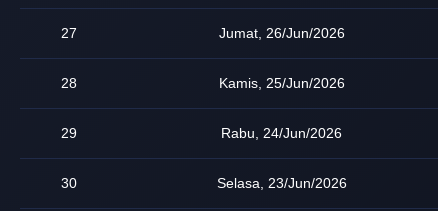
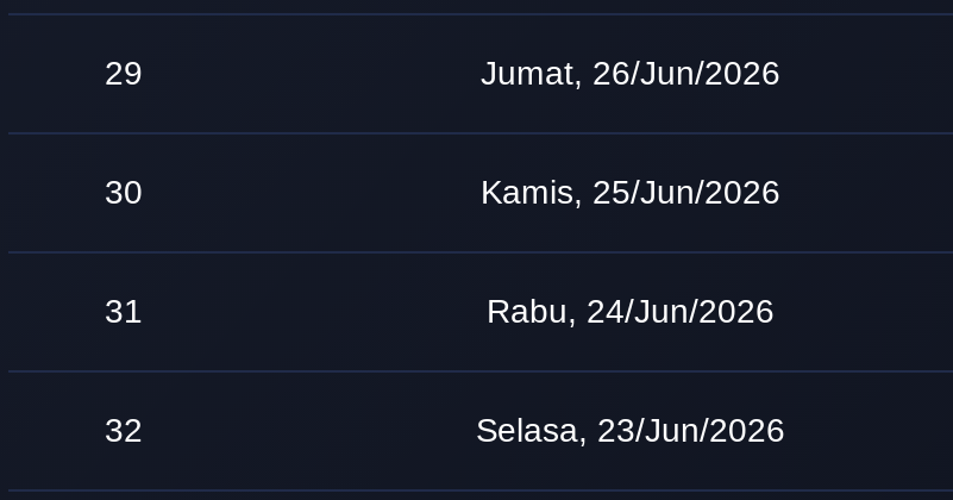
- 27
+ 29

- 28
+ 30

- 29
+ 31

- 30
+ 32
